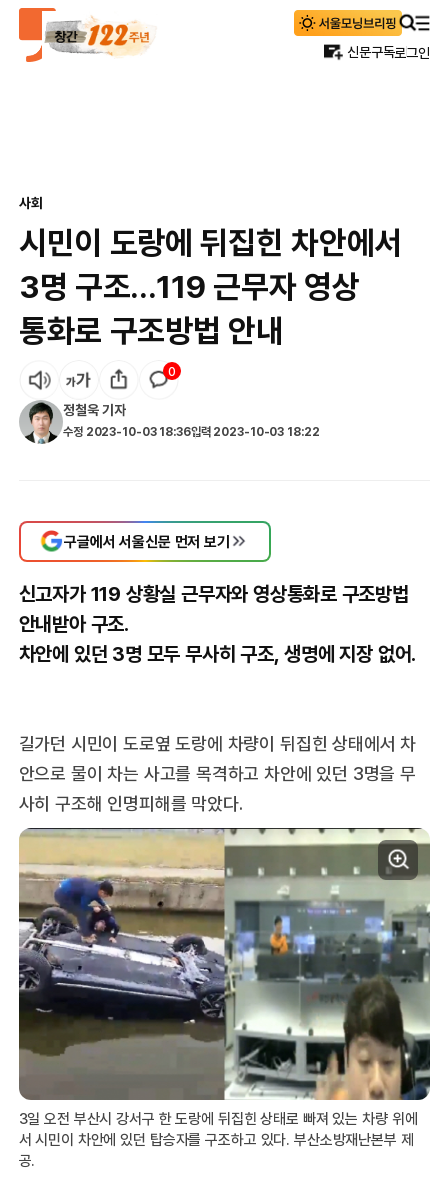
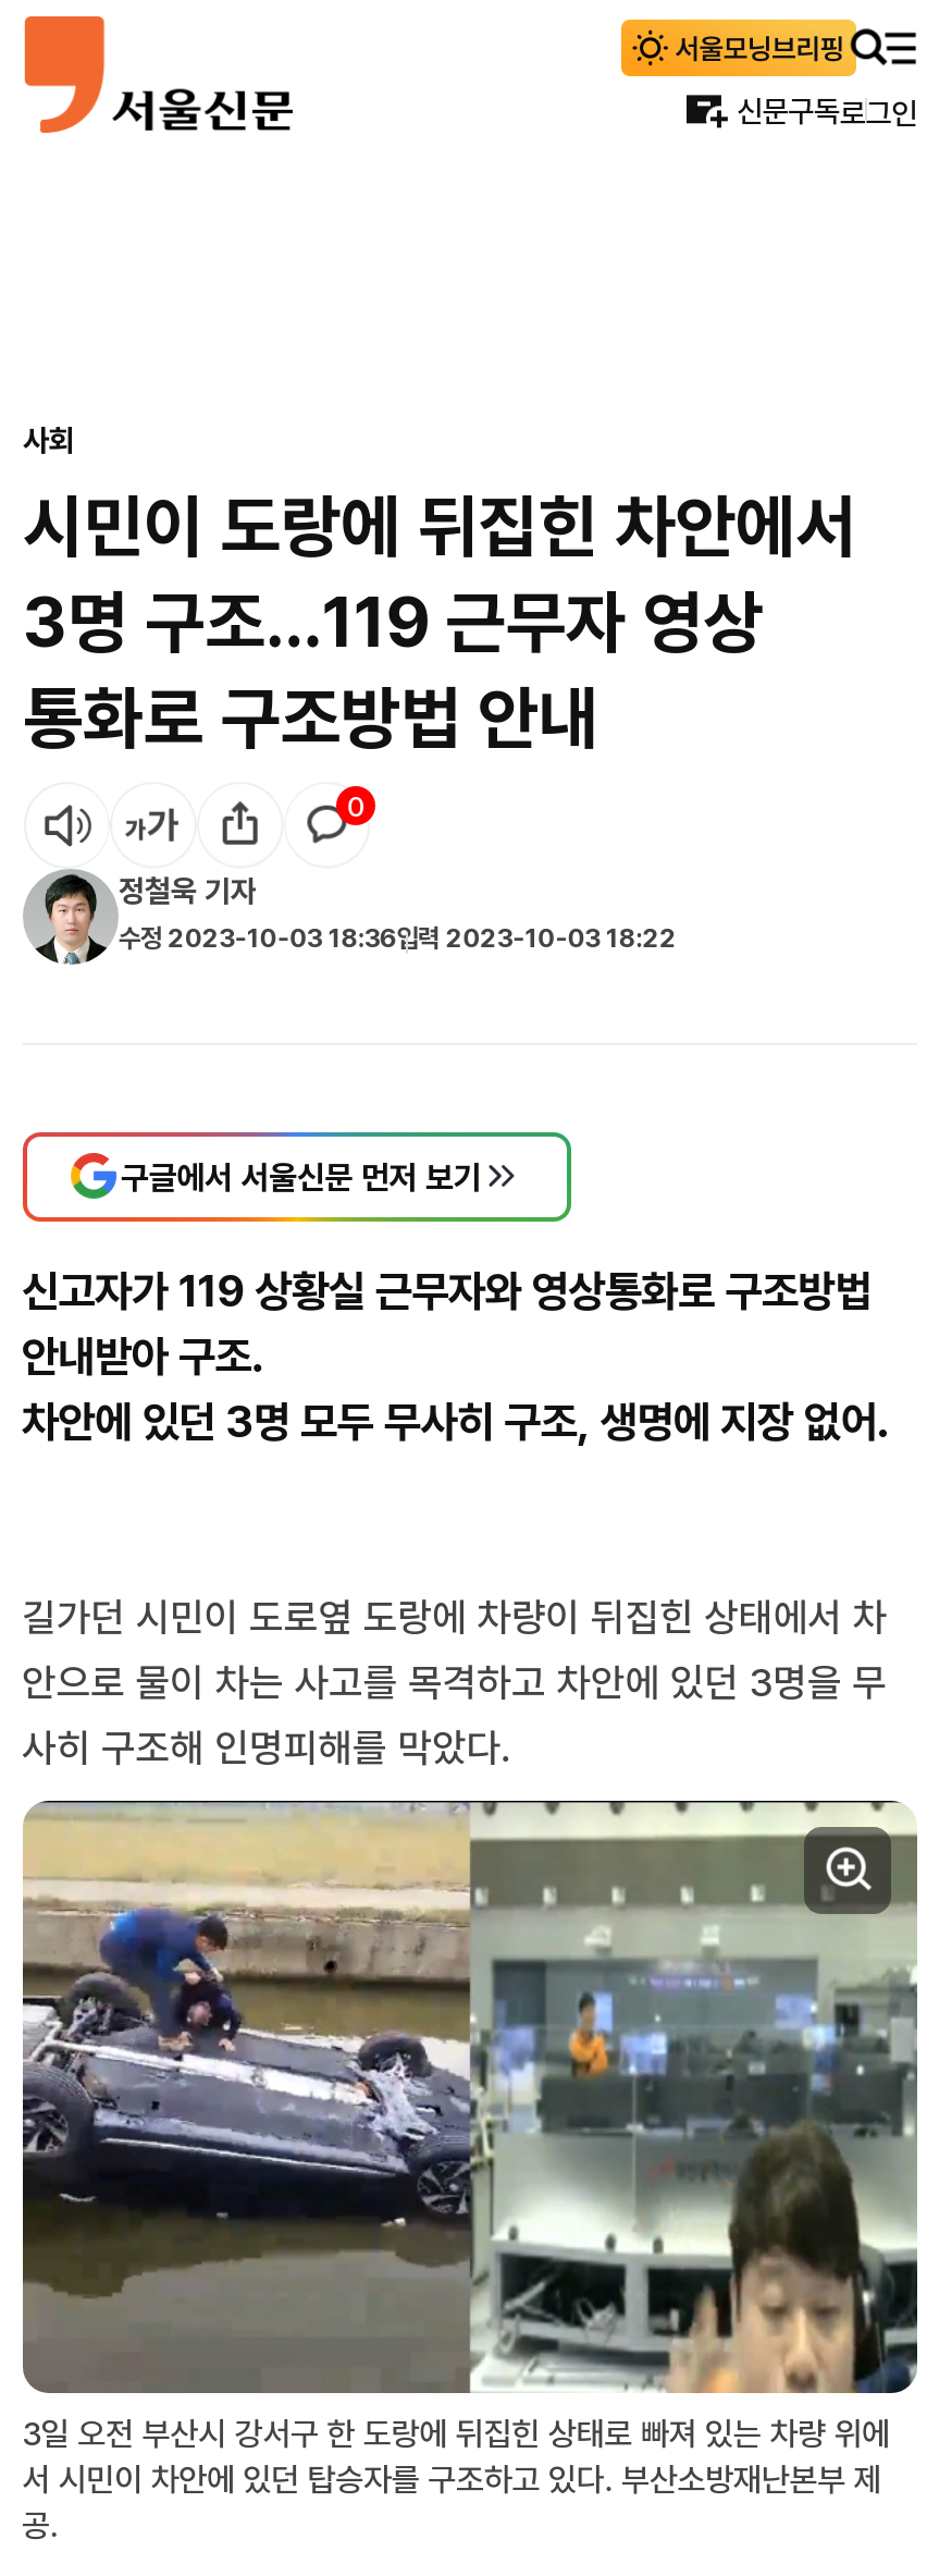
- [image]
+ [image]
